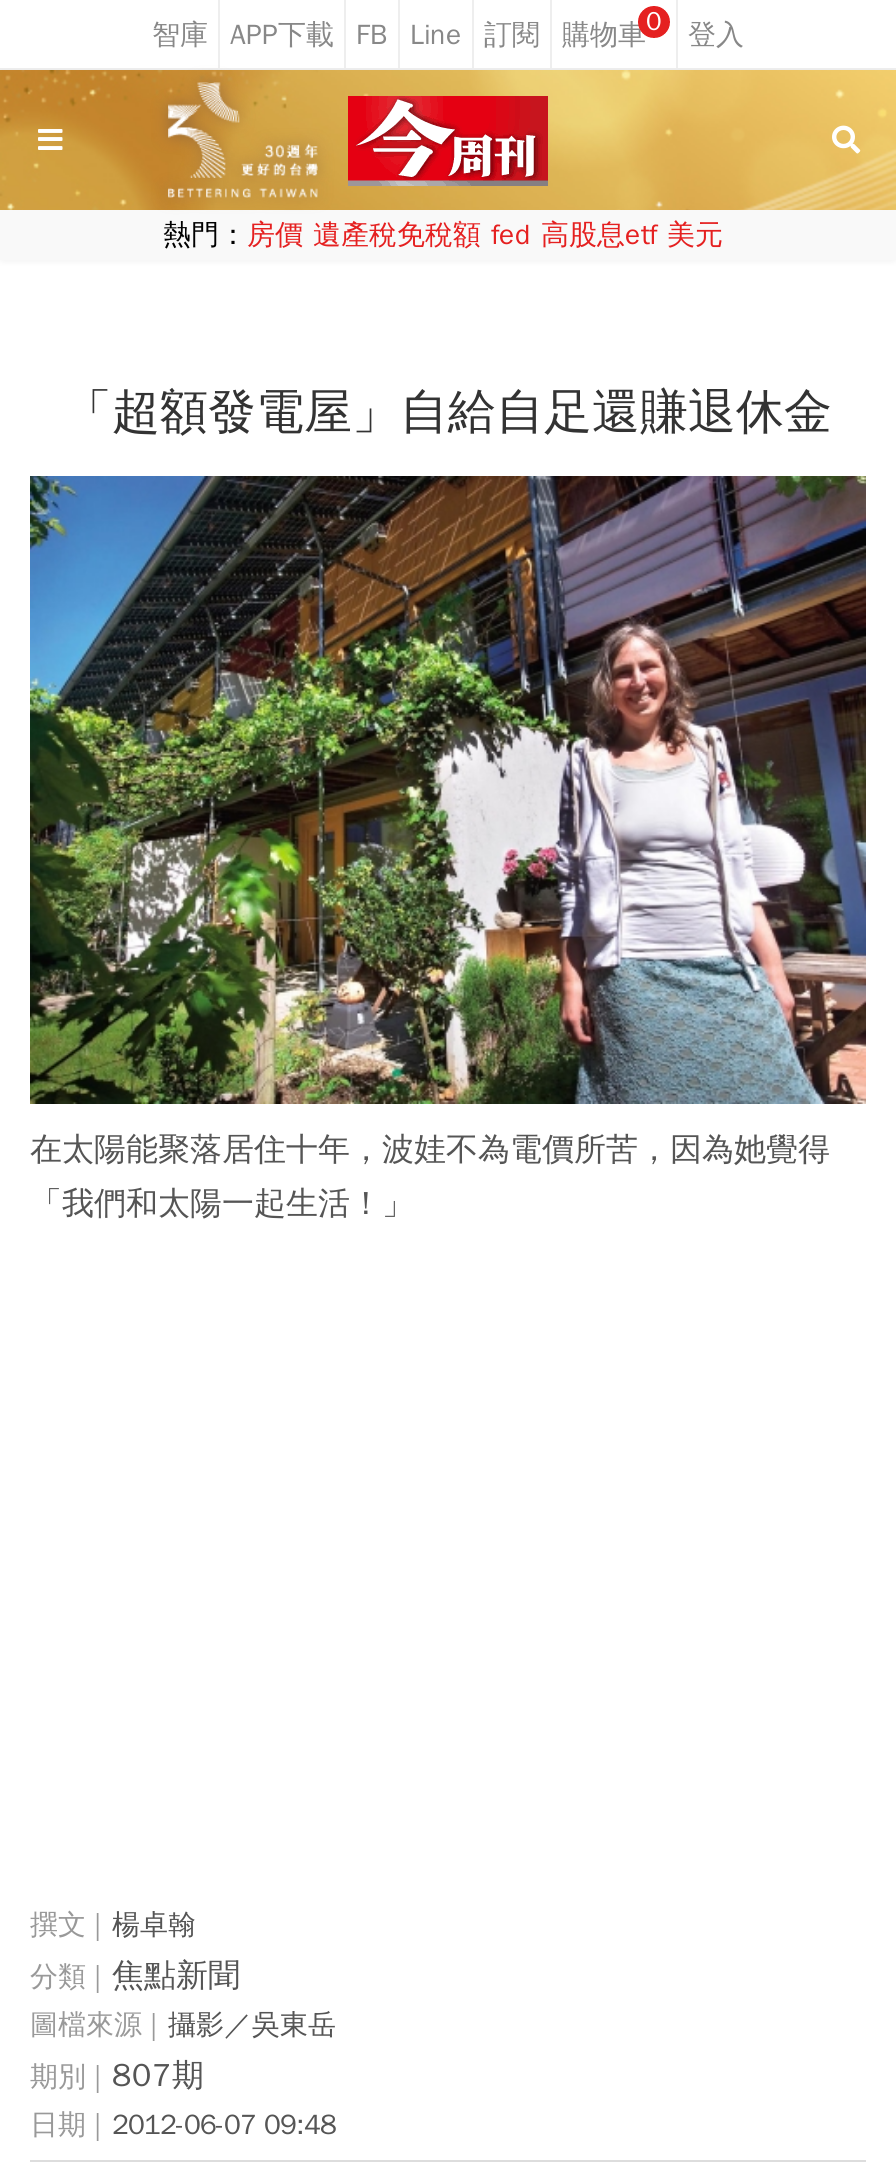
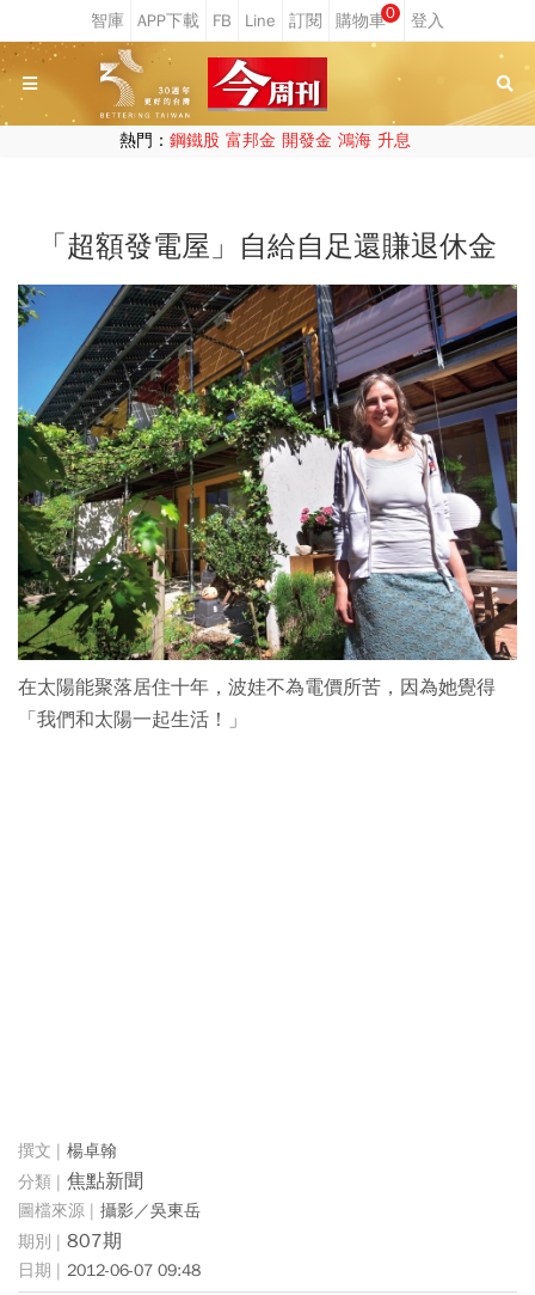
- 熱門：房價 遺產稅免稅額 fed 高股息etf 美元
+ 熱門：鋼鐵股 富邦金 開發金 鴻海 升息
